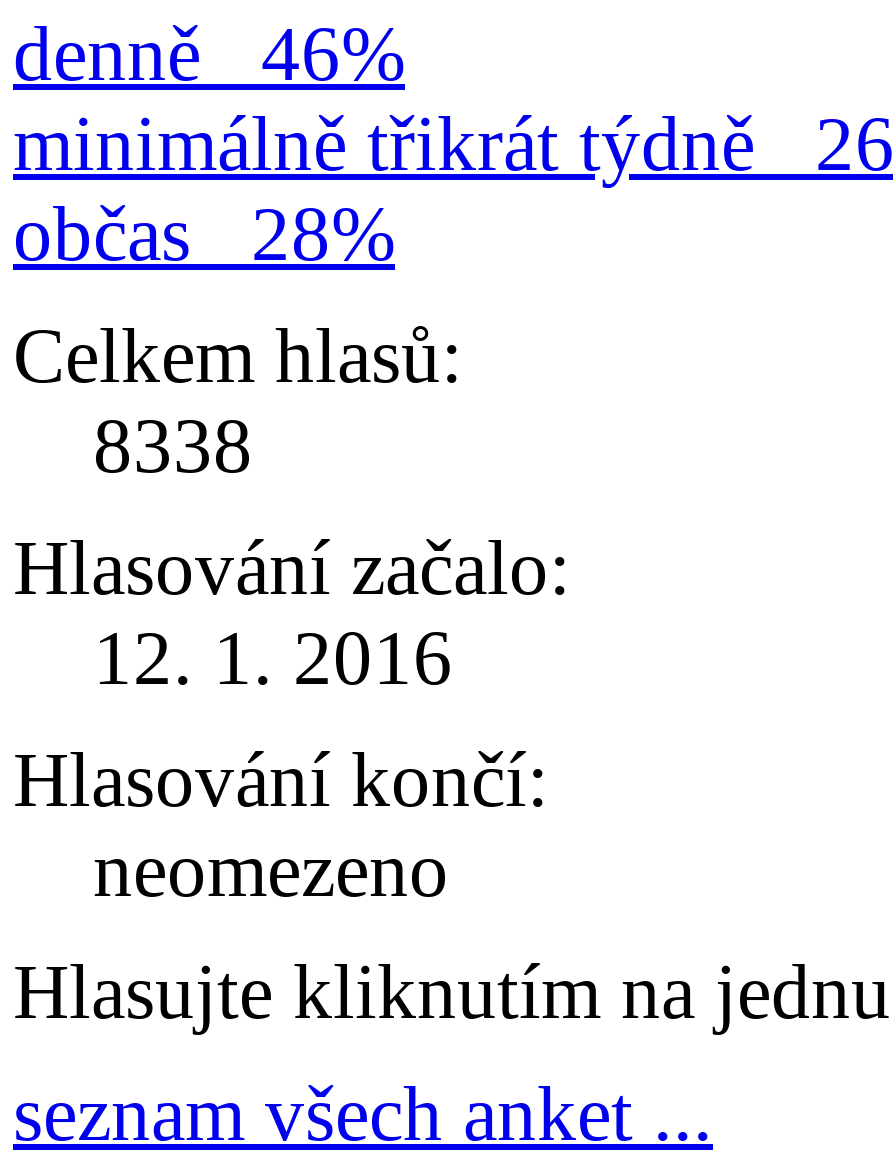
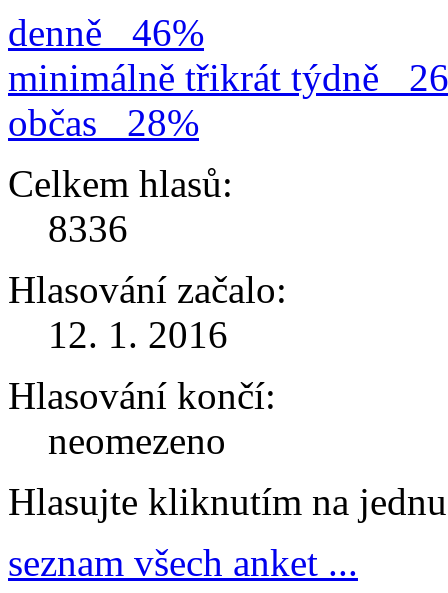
- 8338
+ 8336
